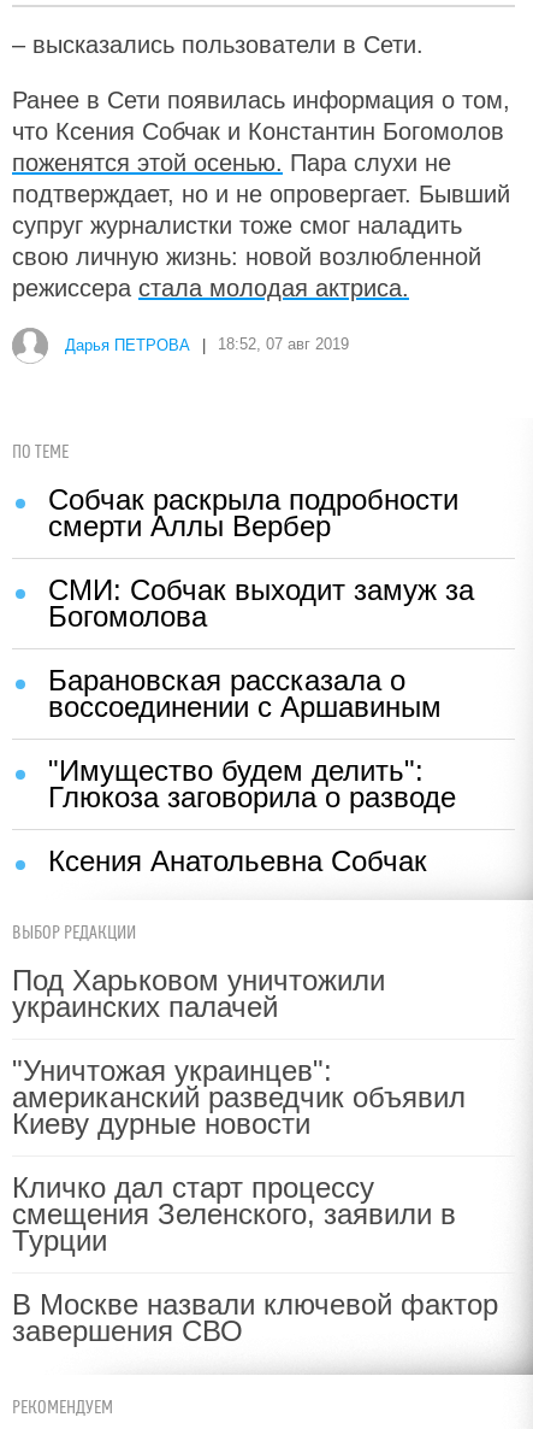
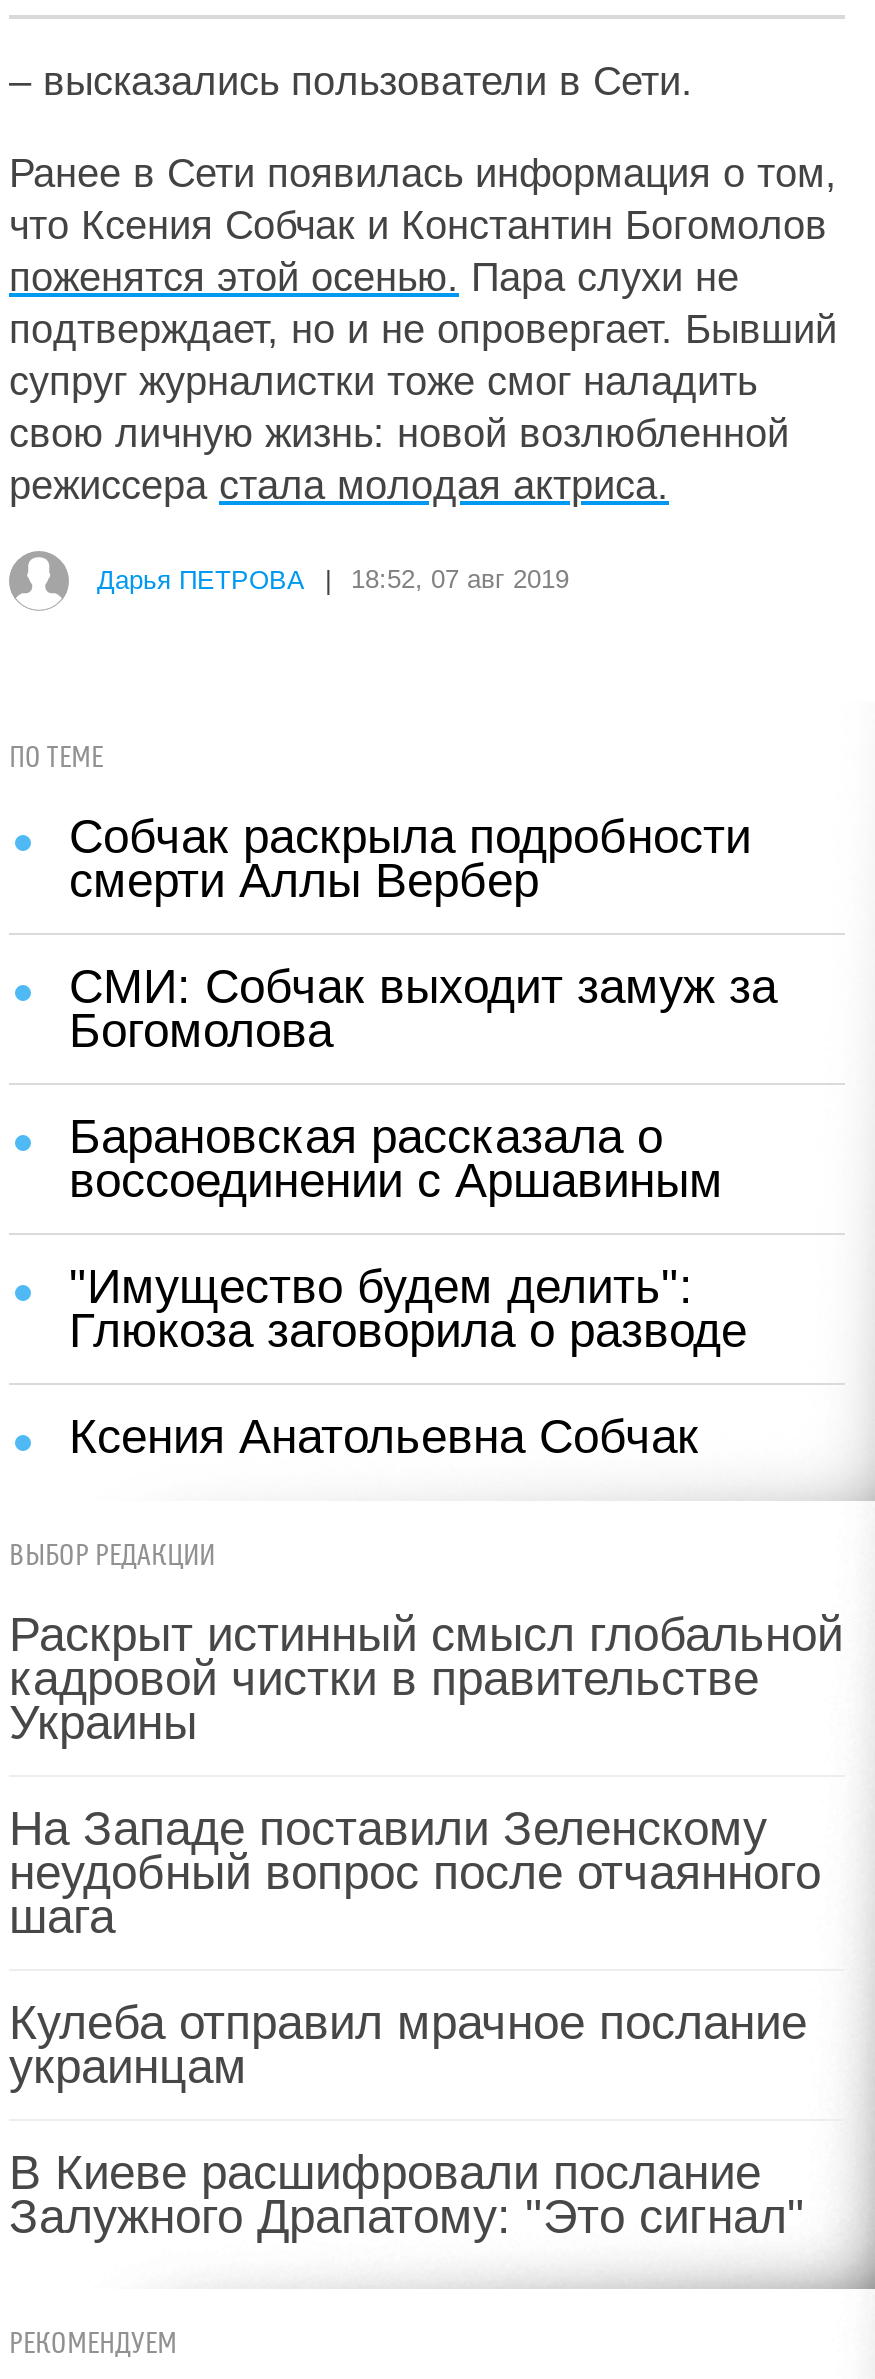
- Под Харьковом уничтожили
- украинских палачей
+ Раскрыт истинный смысл глобальной
+ кадровой чистки в правительстве
+ Украины

- "Уничтожая украинцев":
- американский разведчик объявил
- Киеву дурные новости
+ На Западе поставили Зеленскому
+ неудобный вопрос после отчаянного
+ шага

- Кличко дал старт процессу
- смещения Зеленского, заявили в
- Турции
+ Кулеба отправил мрачное послание
+ украинцам

- В Москве назвали ключевой фактор
- завершения СВО
+ В Киеве расшифровали послание
+ Залужного Драпатому: "Это сигнал"
